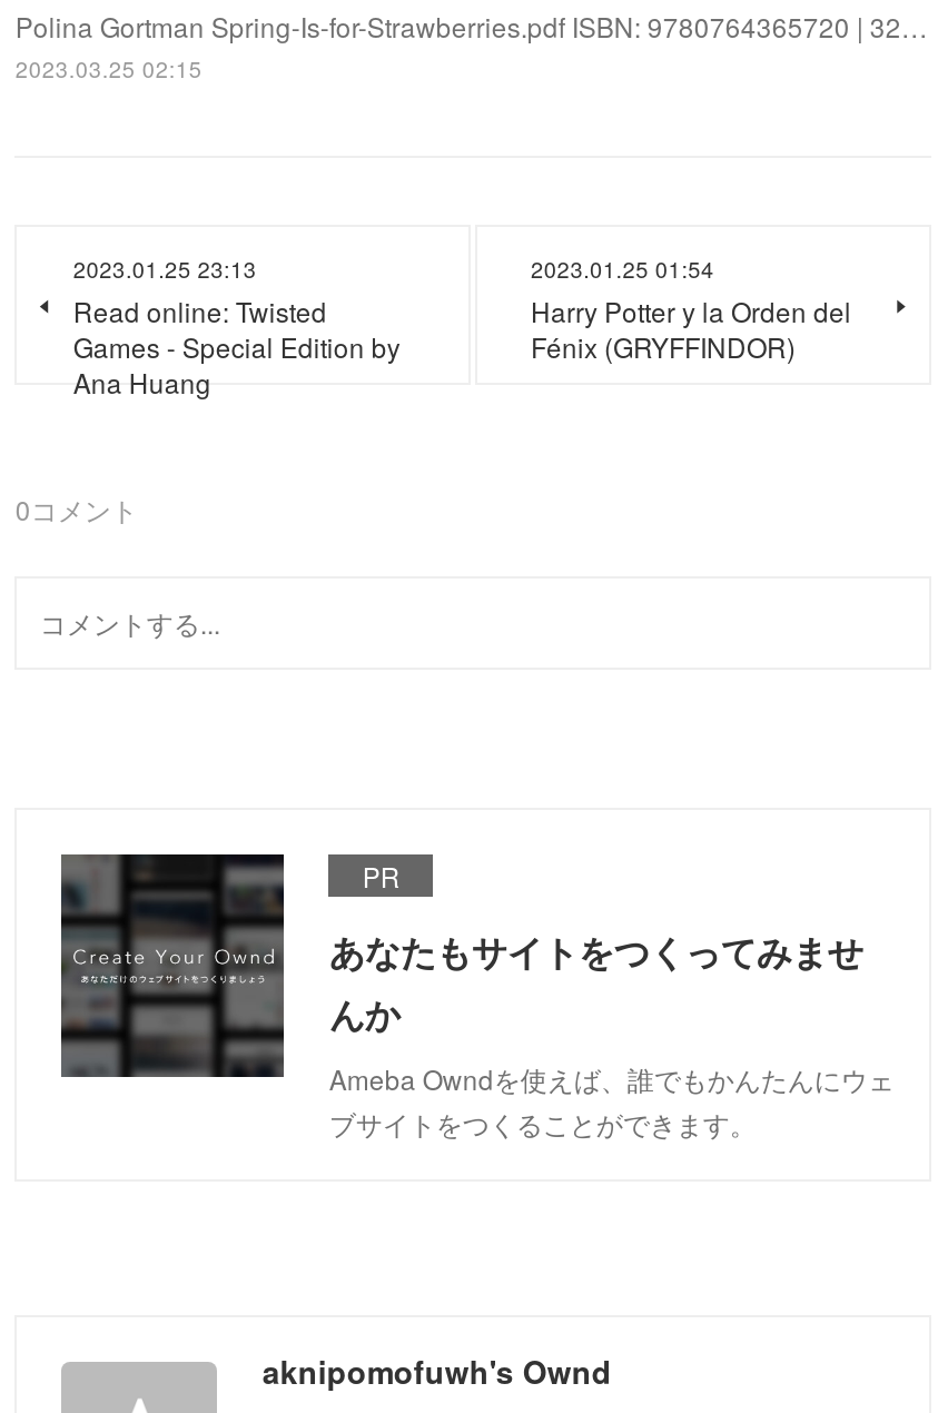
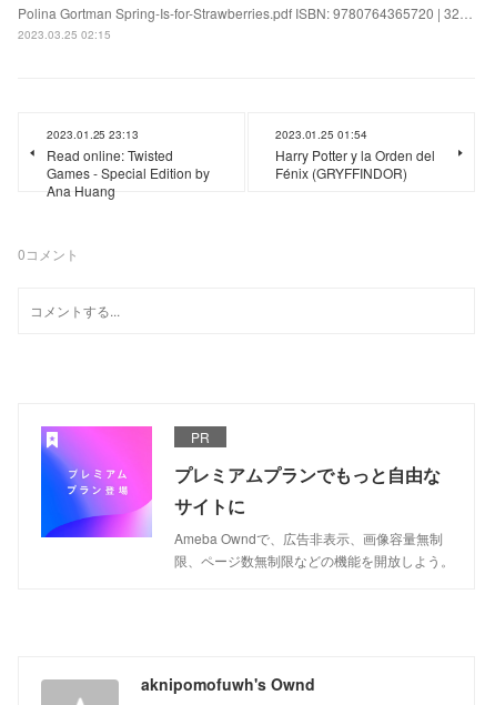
- [image]
- あなたもサイトをつくってみませ
- んか
- Ameba Owndを使えば、誰でもかんたんにウェ
- ブサイトをつくることができます。
+ [image]
+ プレミアムプランでもっと自由な
+ サイトに
+ Ameba Owndで、広告非表示、画像容量無制
+ 限、ページ数無制限などの機能を開放しよう。
